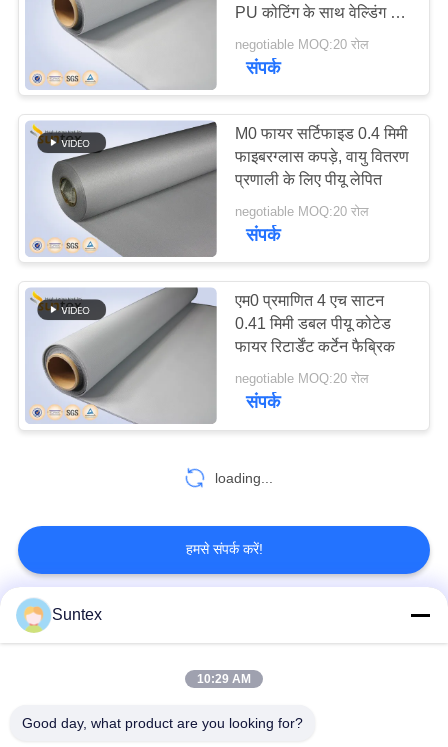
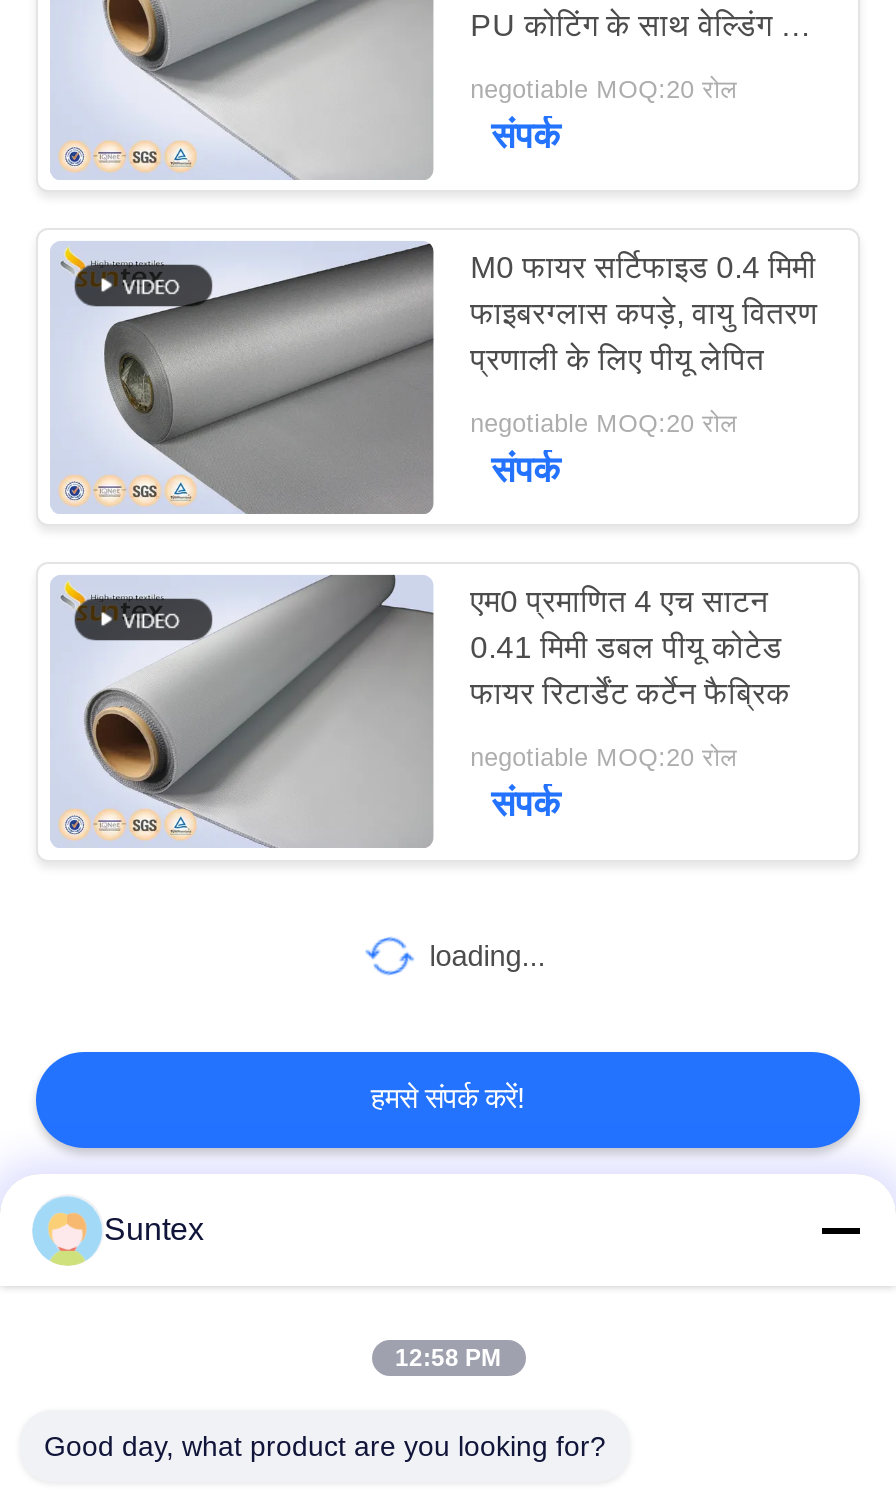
- 10:29 AM
+ 12:58 PM
